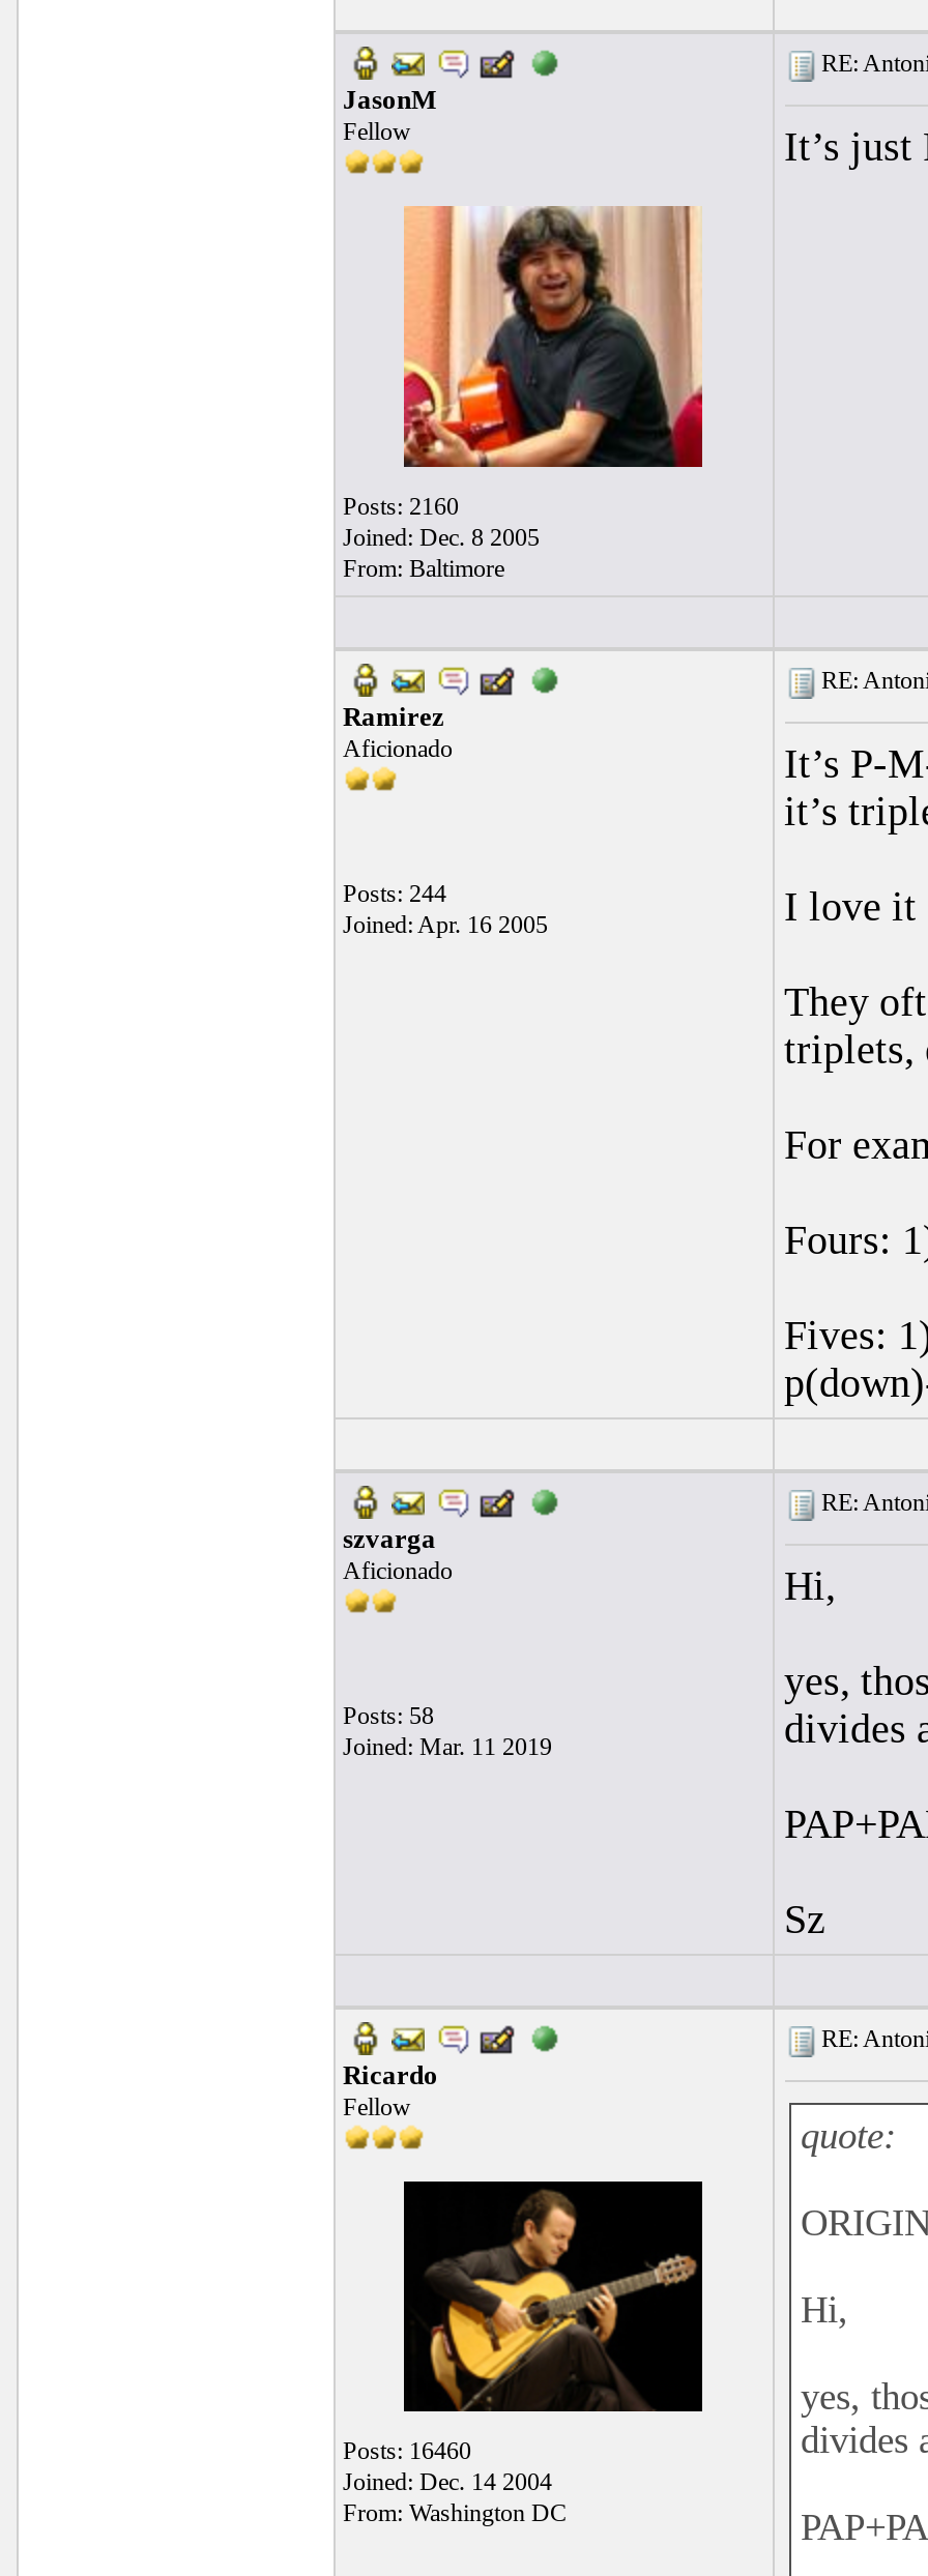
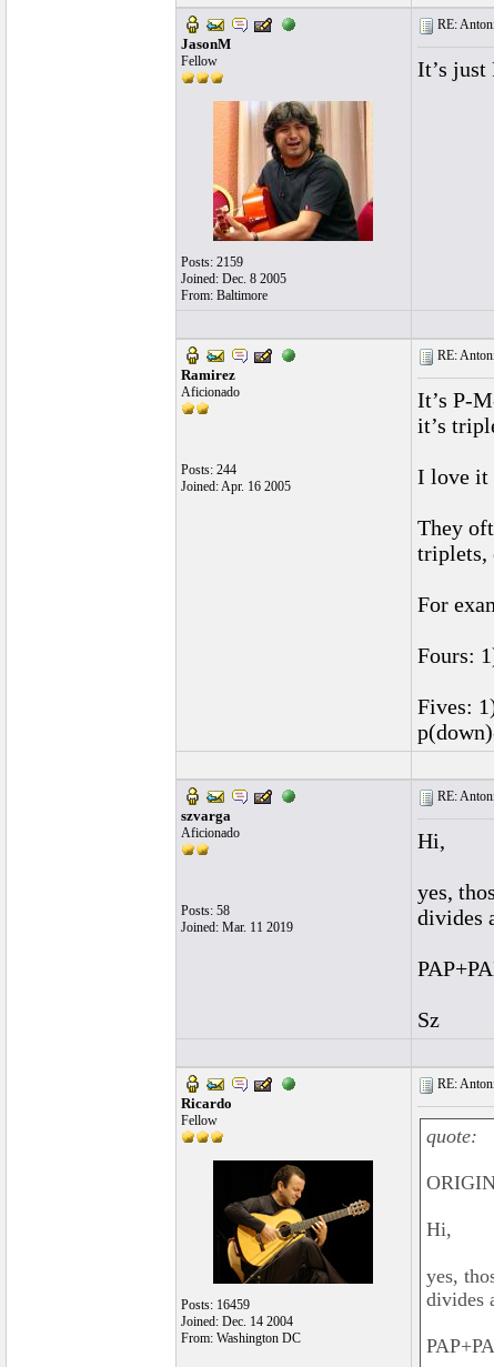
- Posts: 2160
+ Posts: 2159

- Posts: 16460
+ Posts: 16459
